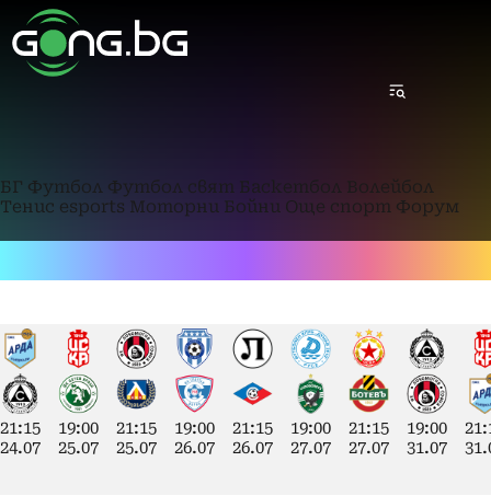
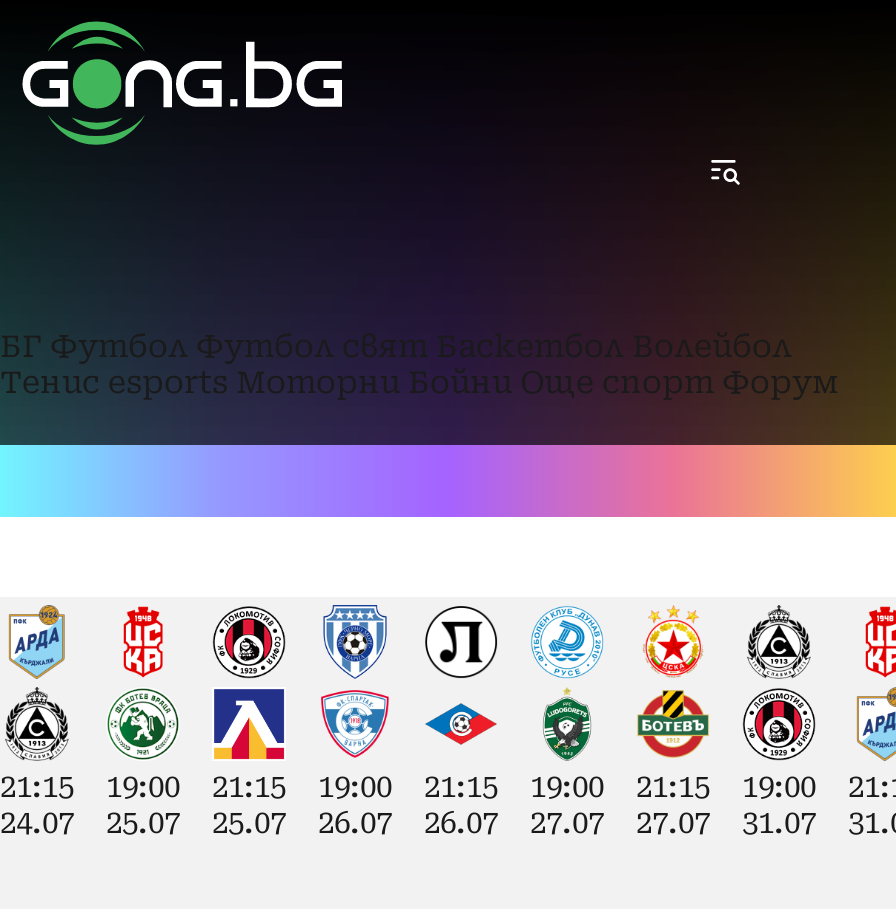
- [image]
+ [image]
